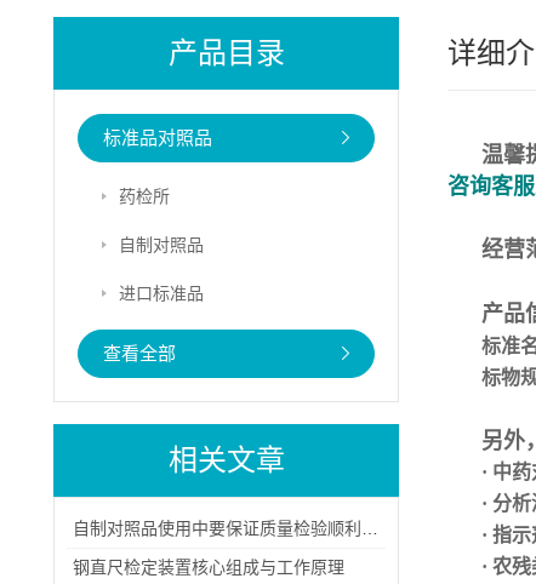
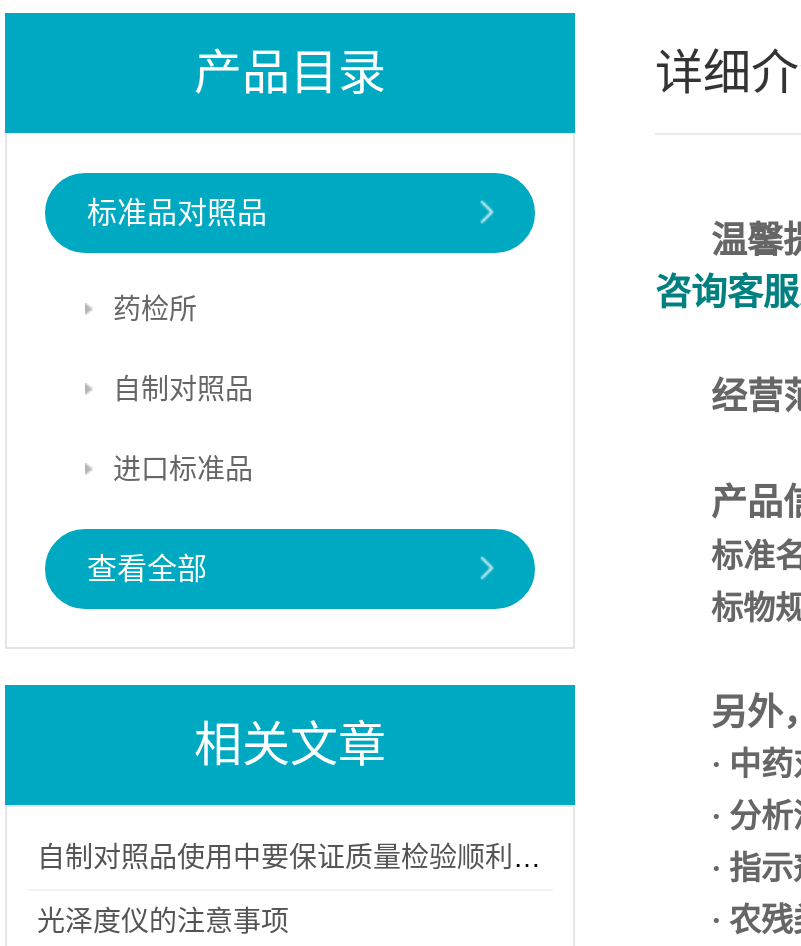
- 钢直尺检定装置核心组成与工作原理
+ 光泽度仪的注意事项
